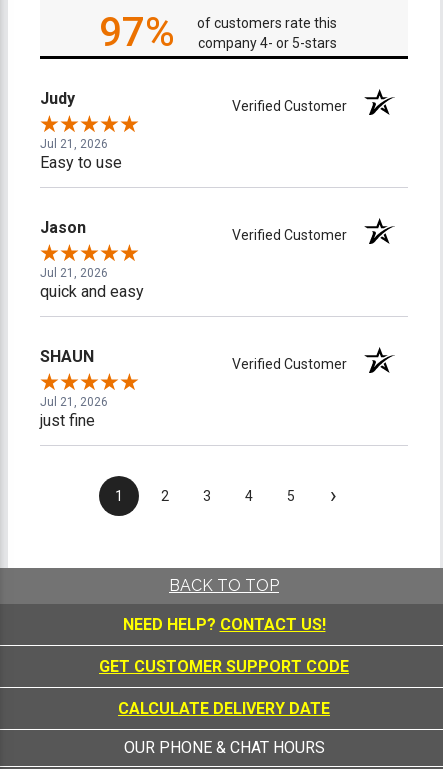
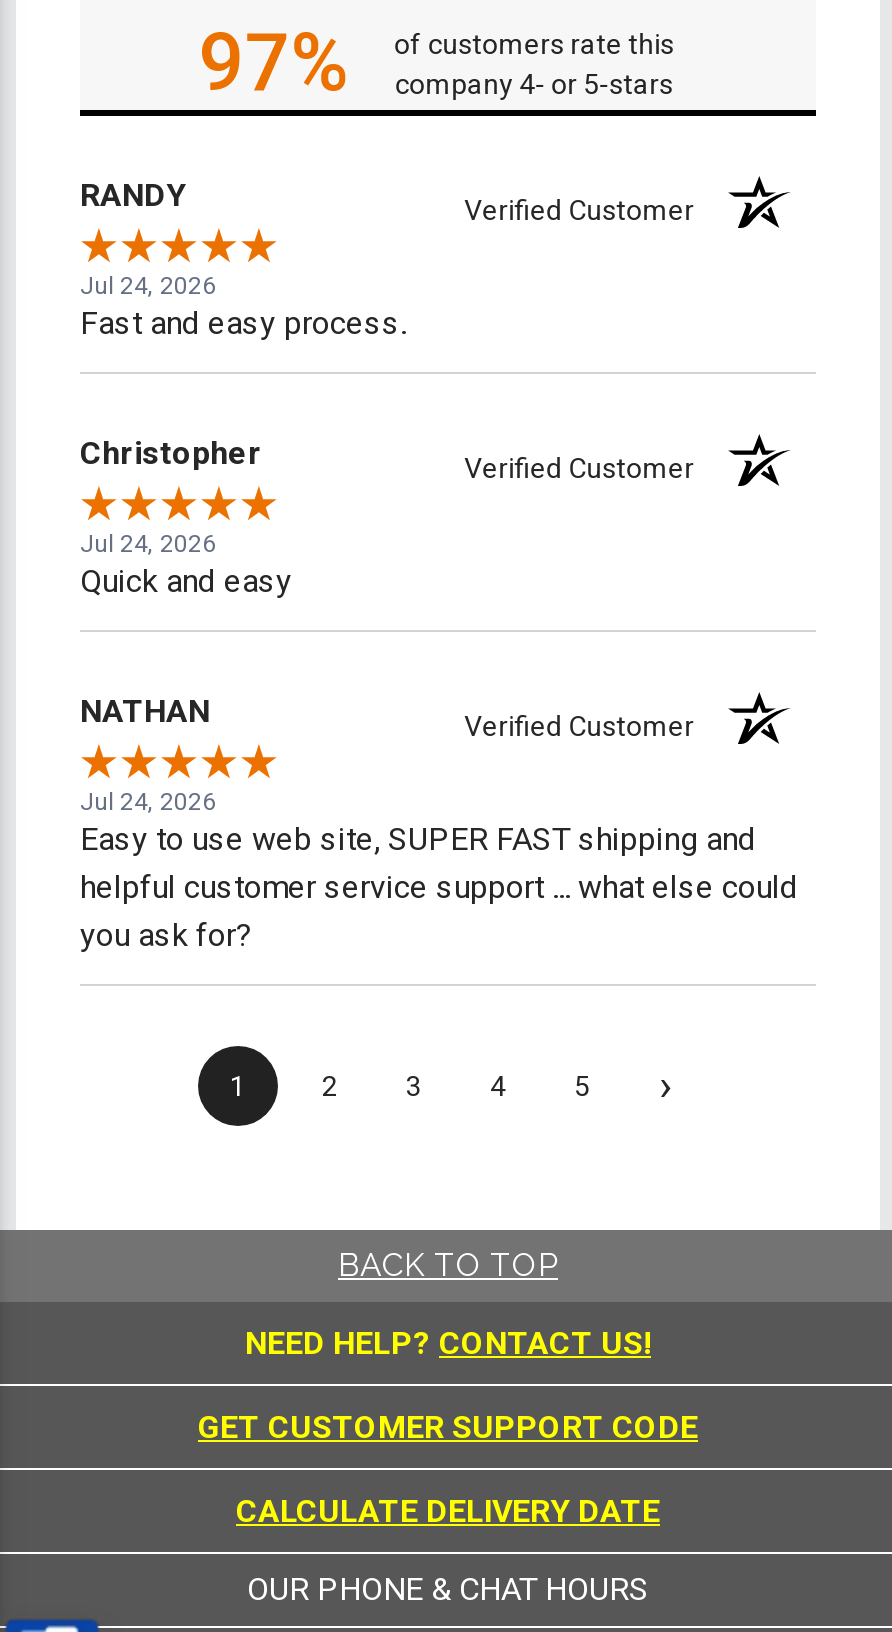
- Judy
+ RANDY

- Jul 21, 2026
- Easy to use
+ Jul 24, 2026
+ Fast and easy process.

- Jason
+ Christopher

- Jul 21, 2026
- quick and easy
+ Jul 24, 2026
+ Quick and easy

- SHAUN
+ NATHAN

- Jul 21, 2026
- just fine
+ Jul 24, 2026
+ Easy to use web site, SUPER FAST shipping and
+ helpful customer service support ... what else could
+ you ask for?
